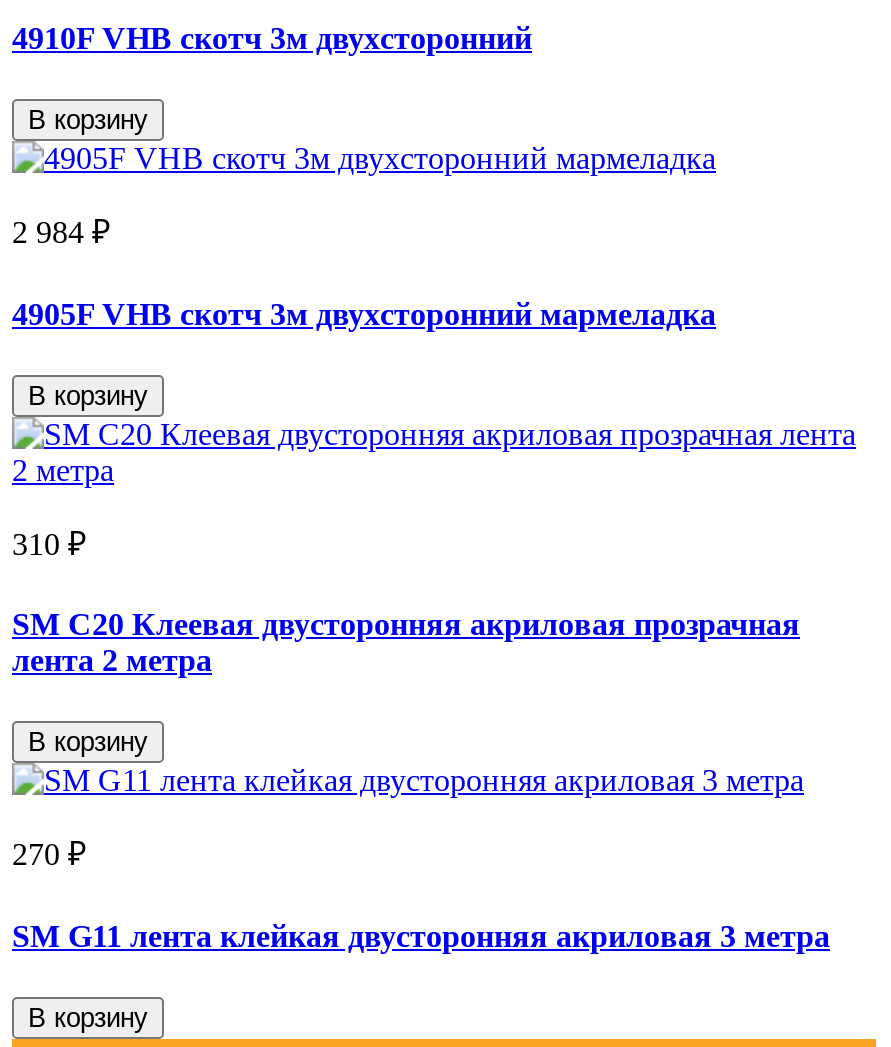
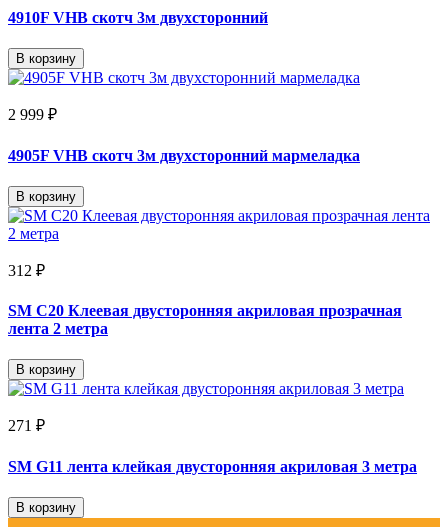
- 2 984 ₽
+ 2 999 ₽

- 310 ₽
+ 312 ₽

- 270 ₽
+ 271 ₽
